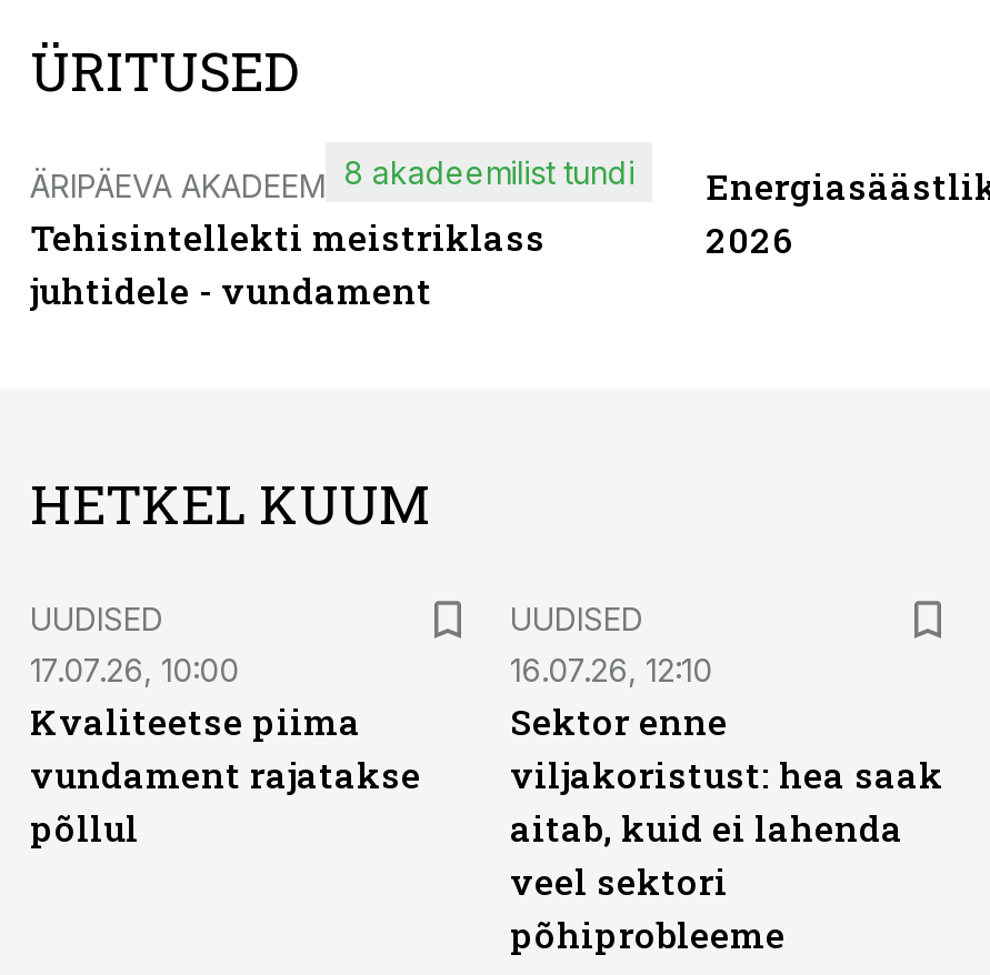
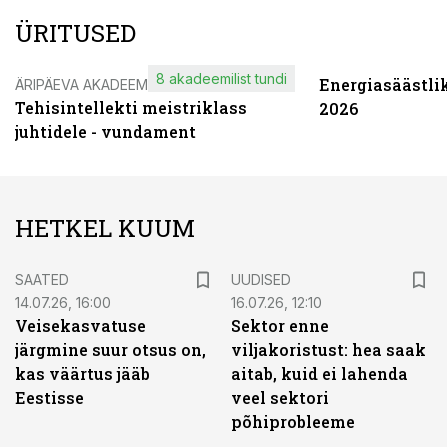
- UUDISED
- 17.07.26, 10:00
- Kvaliteetse piima
- vundament rajatakse
- põllul
+ SAATED
+ 14.07.26, 16:00
+ Veisekasvatuse
+ järgmine suur otsus on,
+ kas väärtus jääb
+ Eestisse
